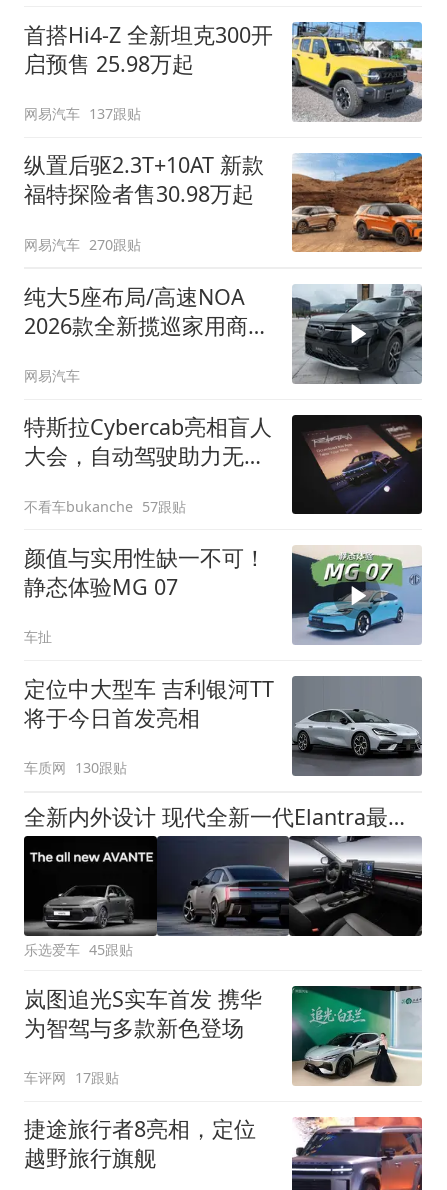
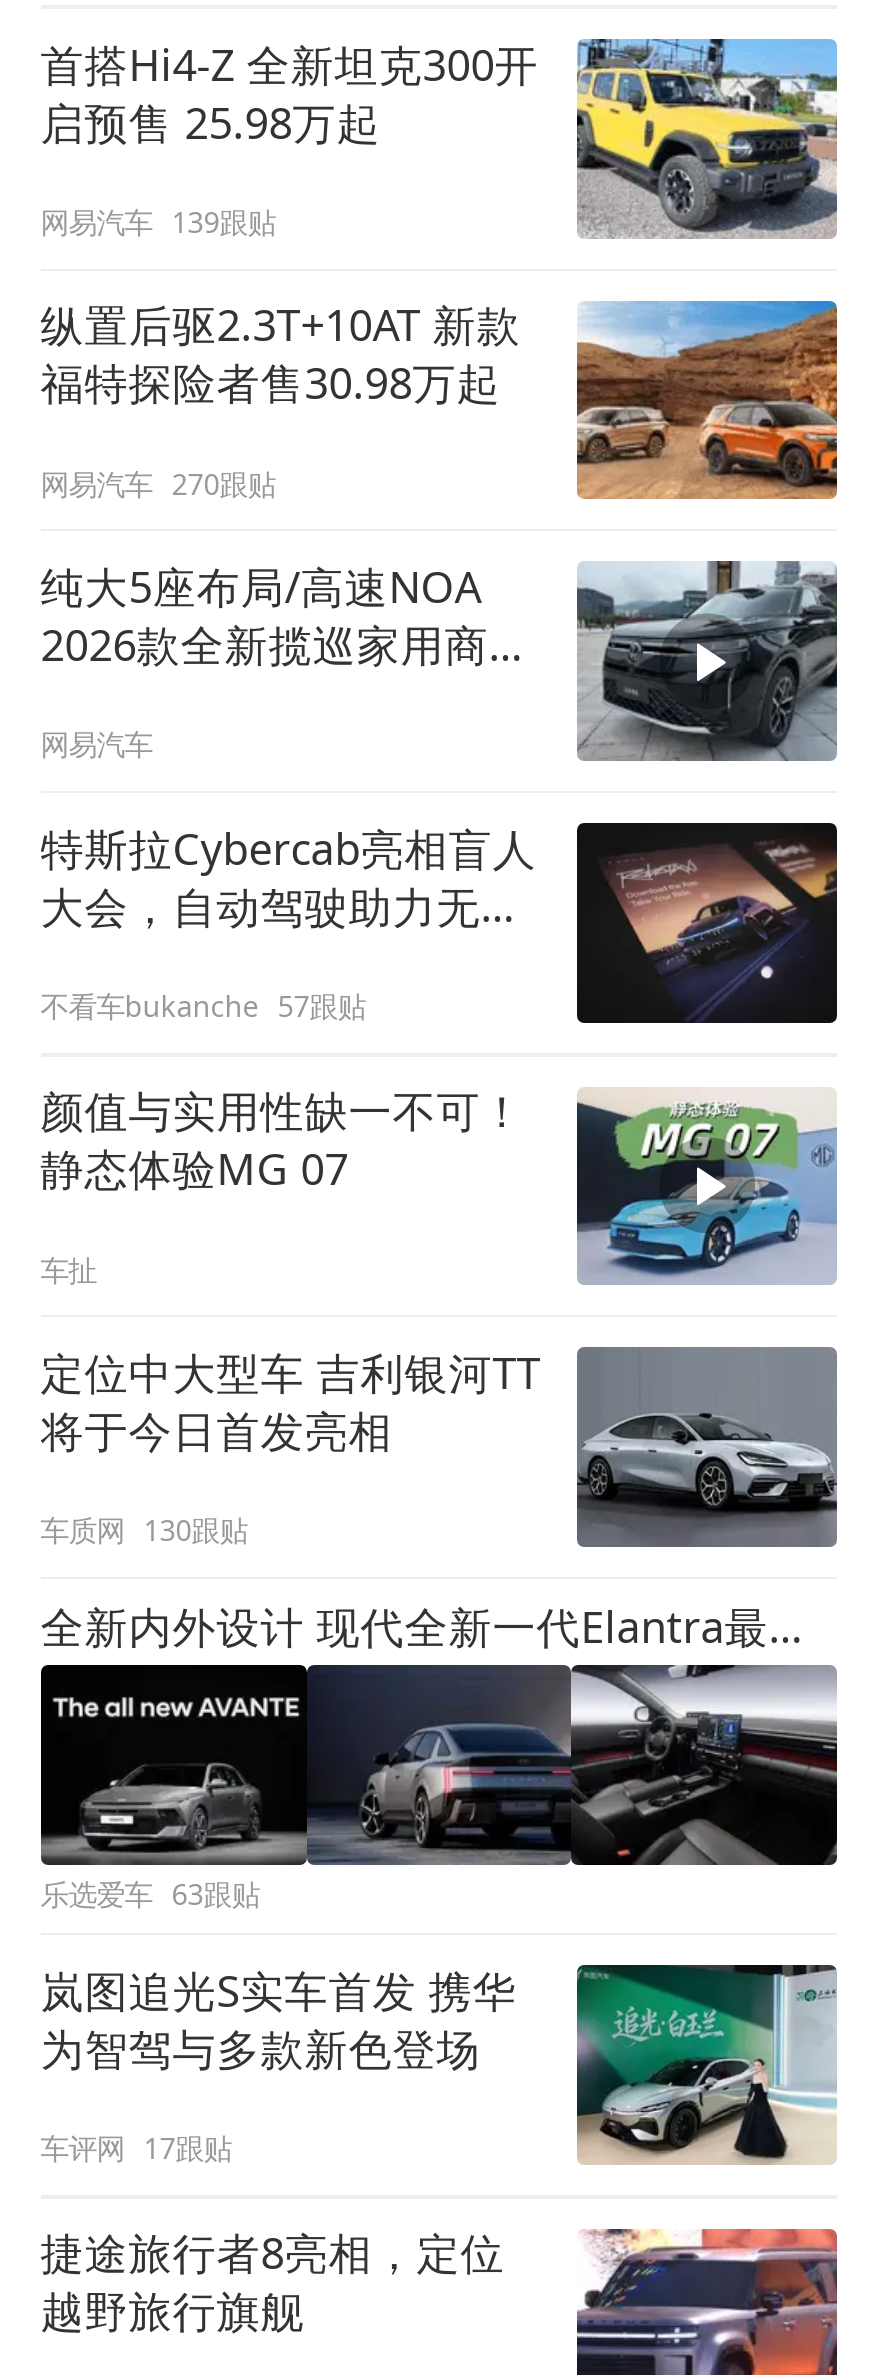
- 网易汽车 137跟贴
+ 网易汽车 139跟贴

- 乐选爱车 45跟贴
+ 乐选爱车 63跟贴
